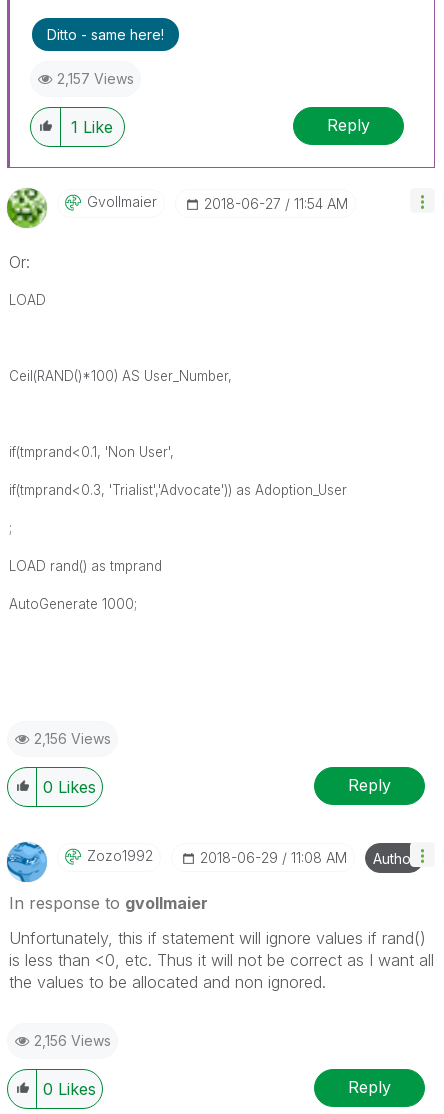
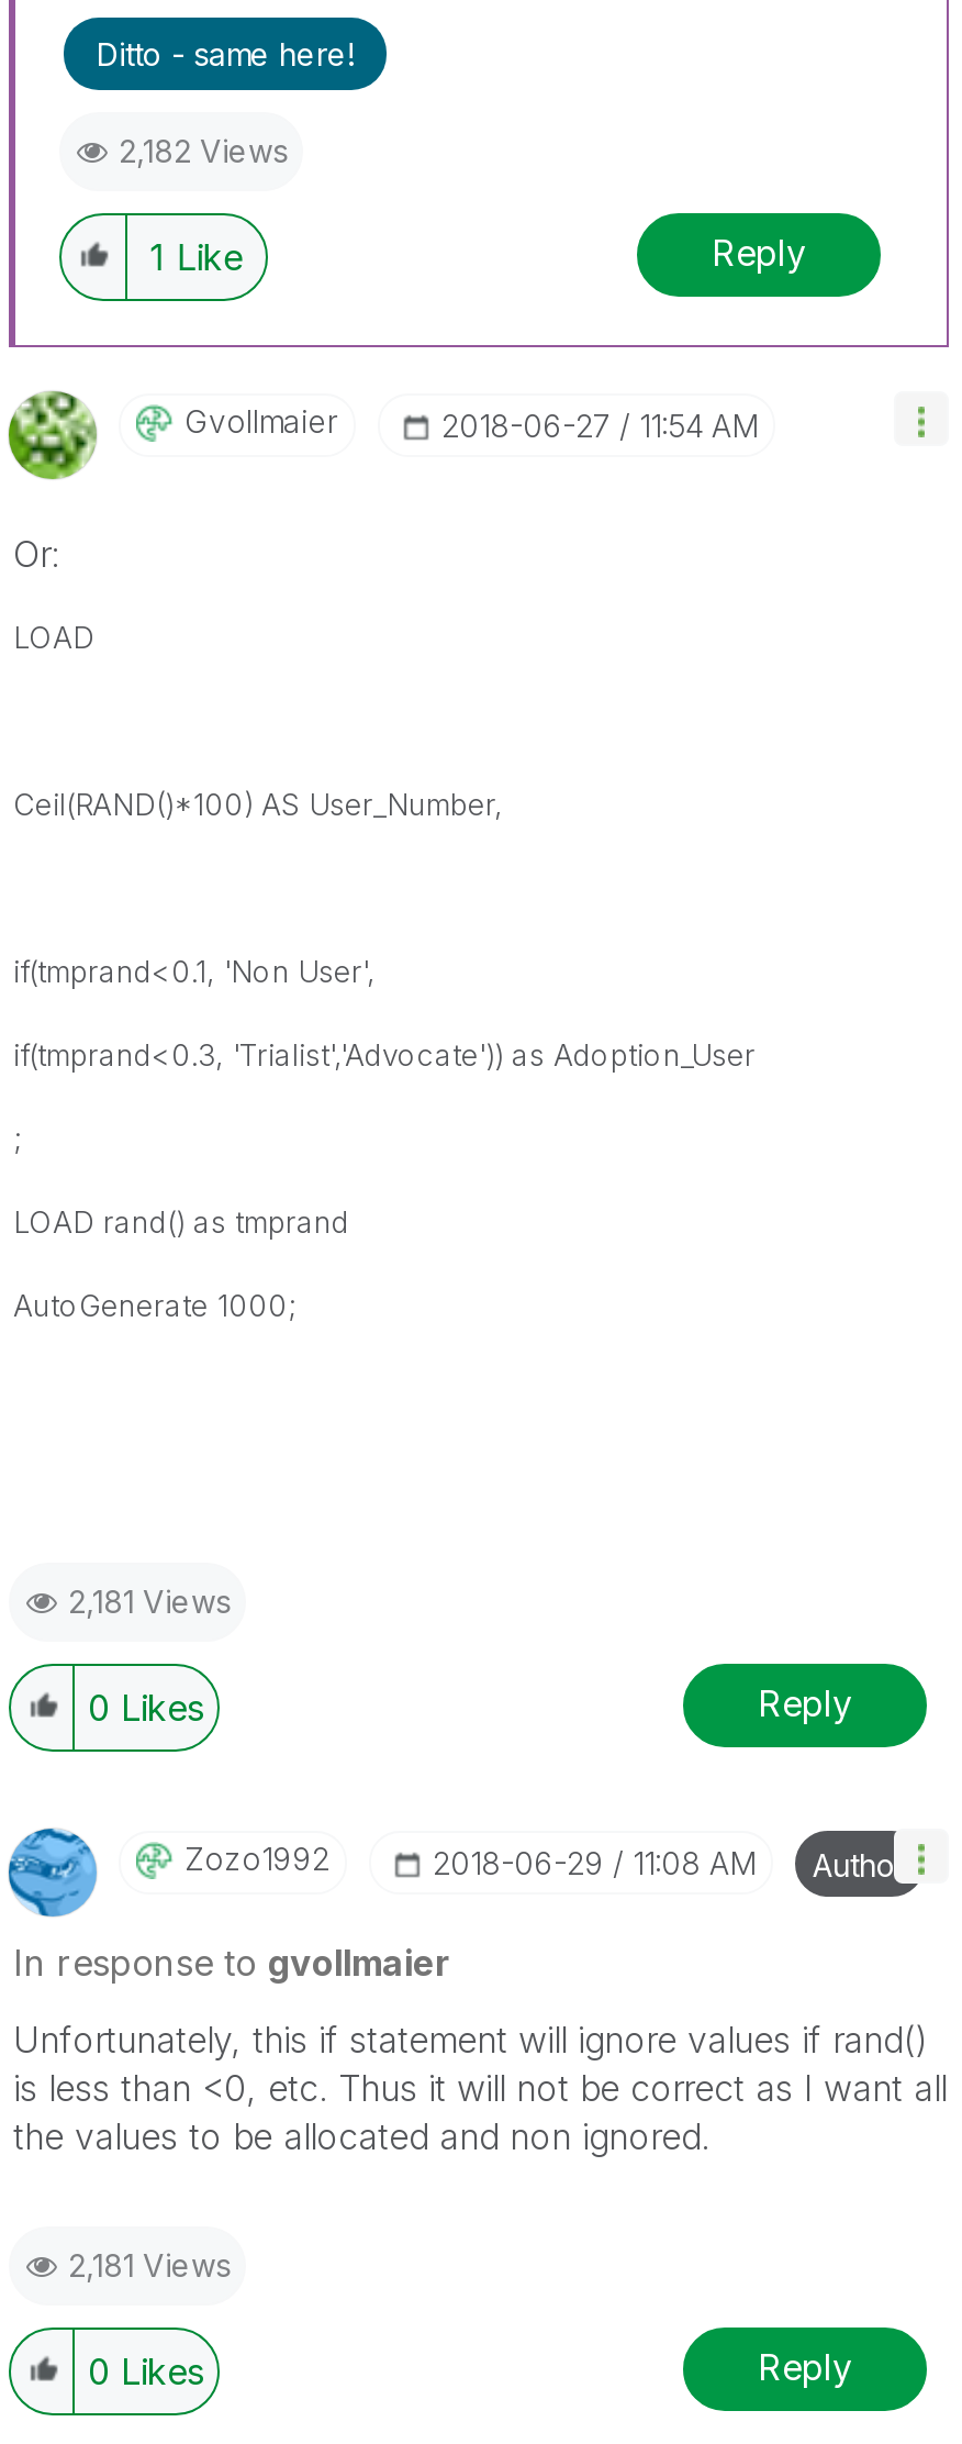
- 2,157 Views
+ 2,182 Views

- 2,156 Views
+ 2,181 Views

- 2,156 Views
+ 2,181 Views
